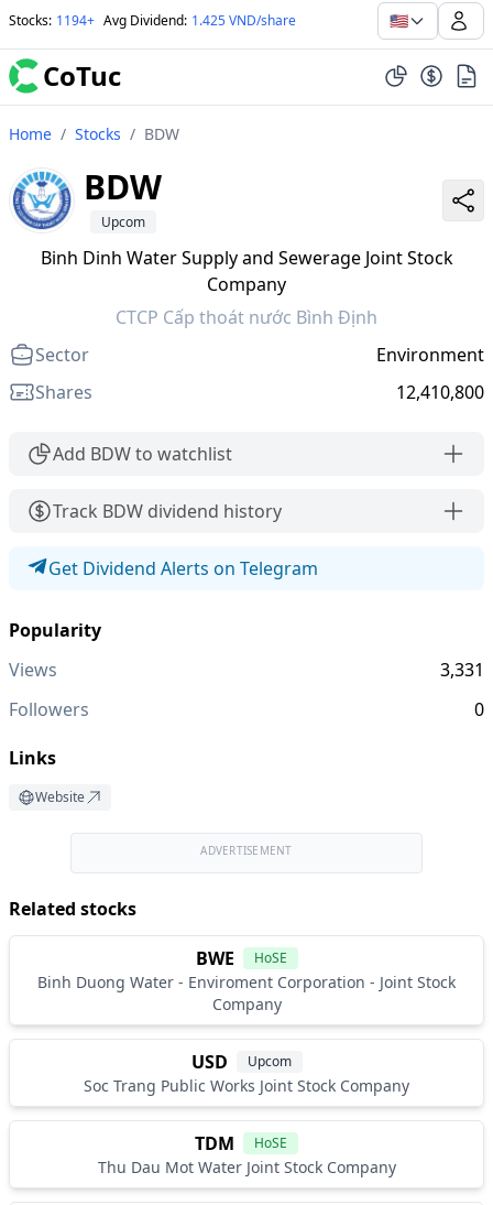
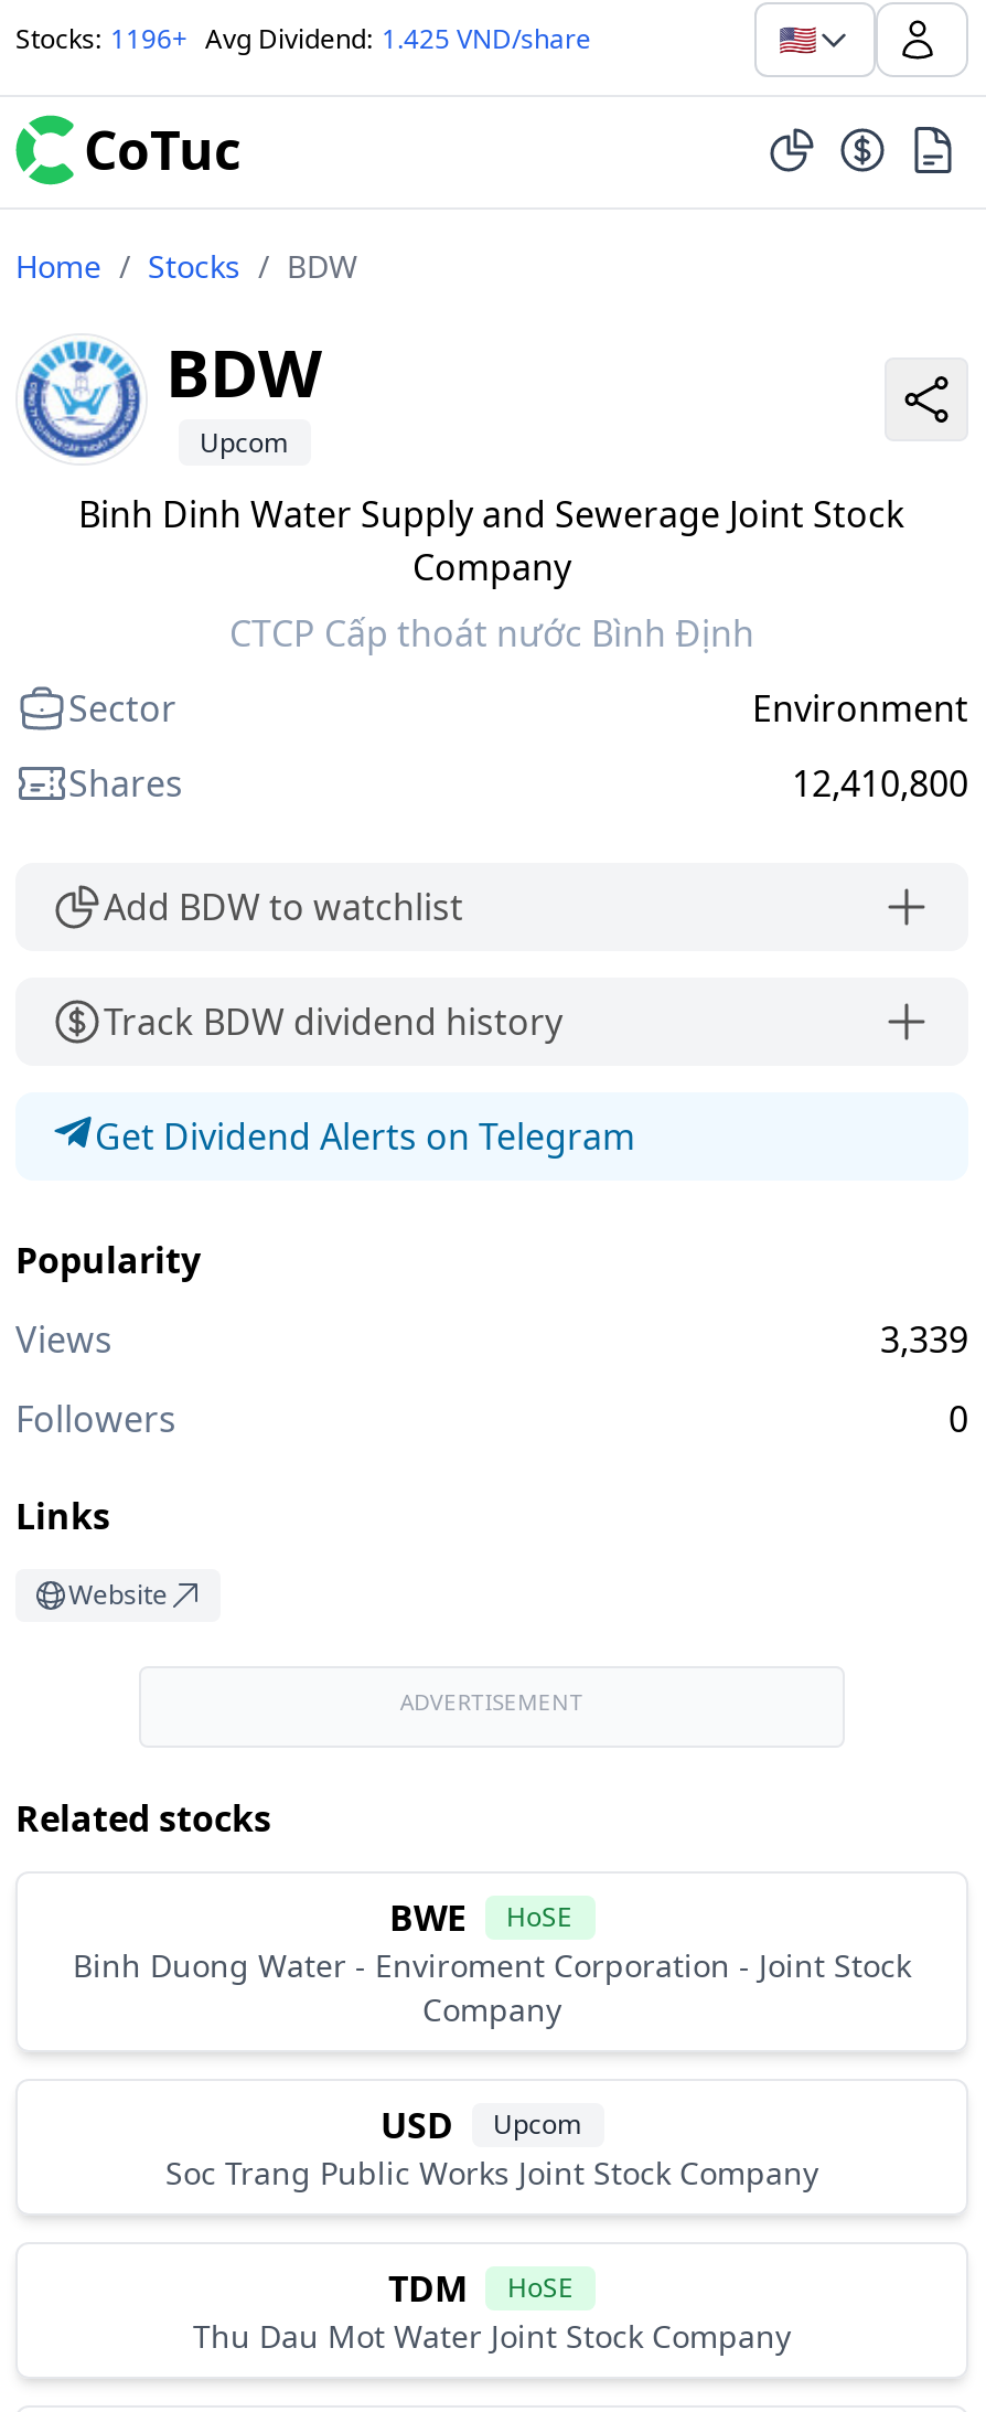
- Stocks: 1194+ Avg Dividend: 1.425 VND/share
+ Stocks: 1196+ Avg Dividend: 1.425 VND/share

- 3,331
+ 3,339
